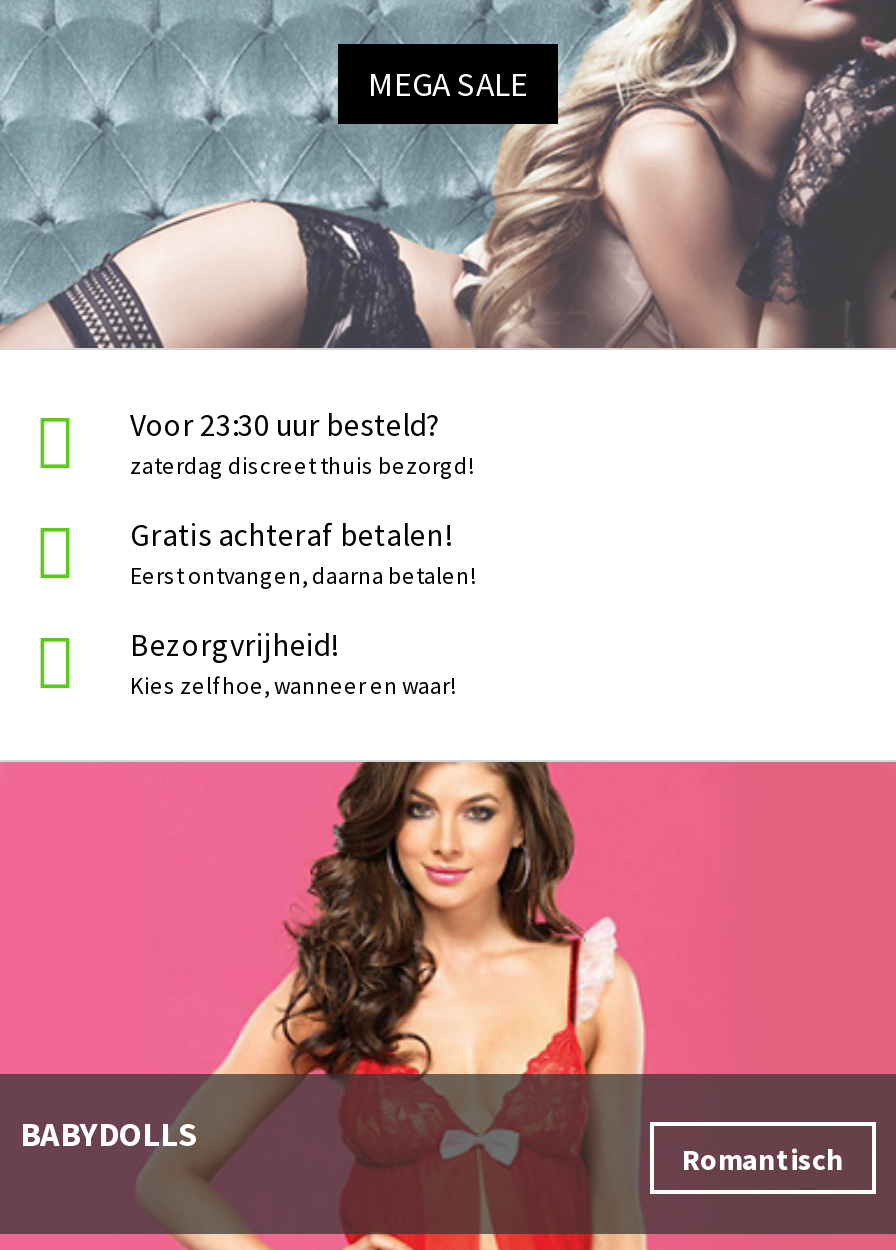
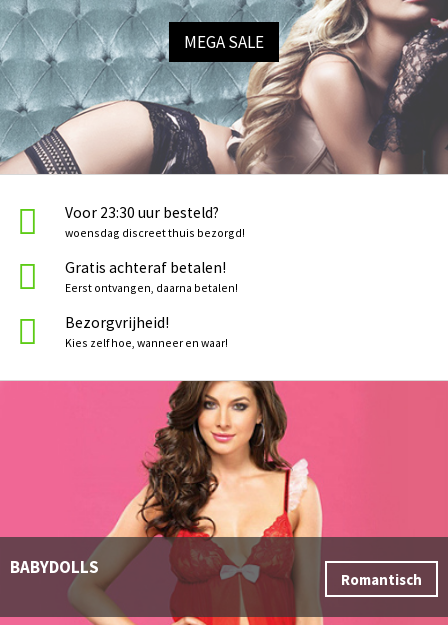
- zaterdag discreetthuis bezorgd!
+ woensdag discreetthuis bezorgd!
